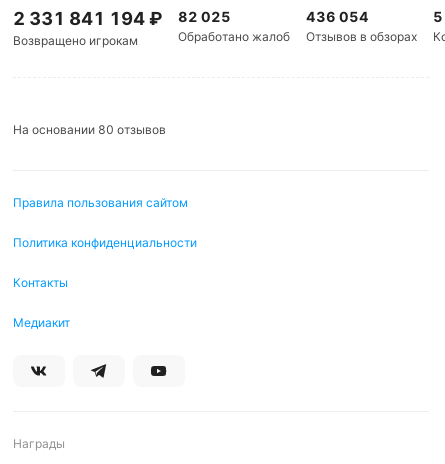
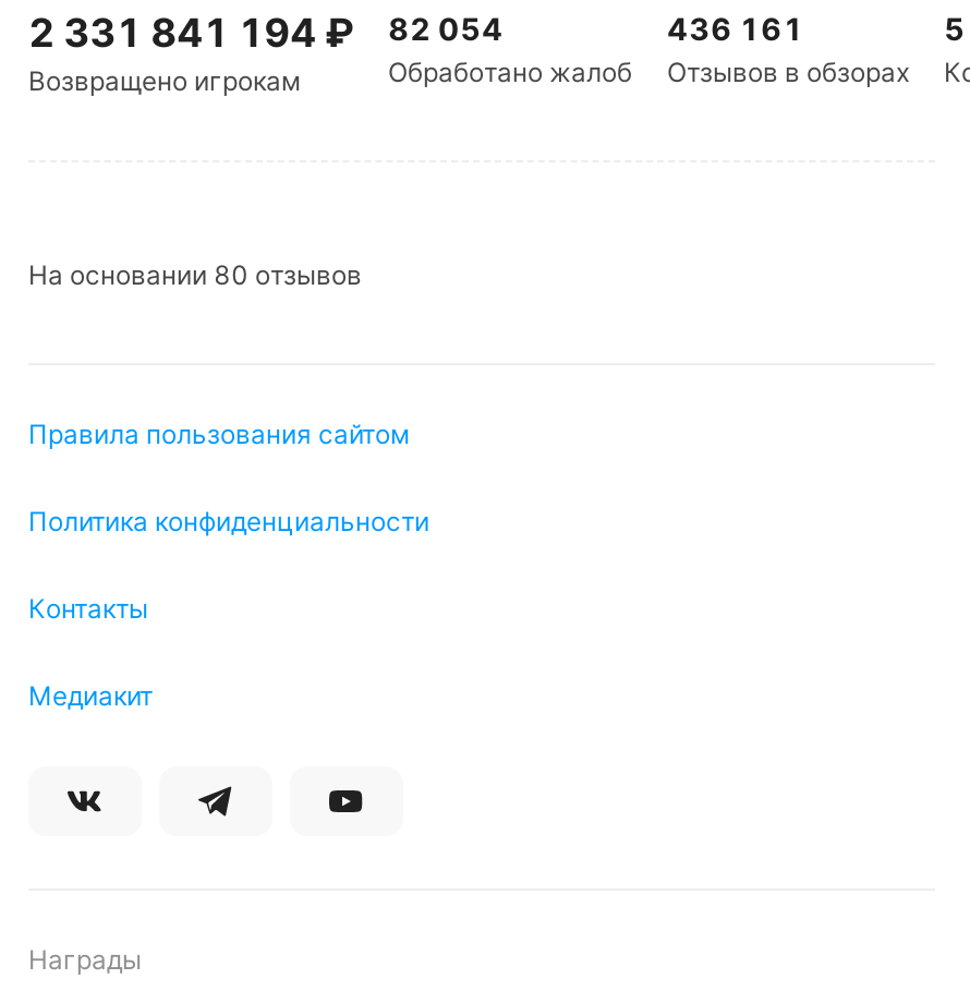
- 2 331 841 194 ₽ 82 025
+ 2 331 841 194 ₽ 82 054

- 436 054
+ 436 161
